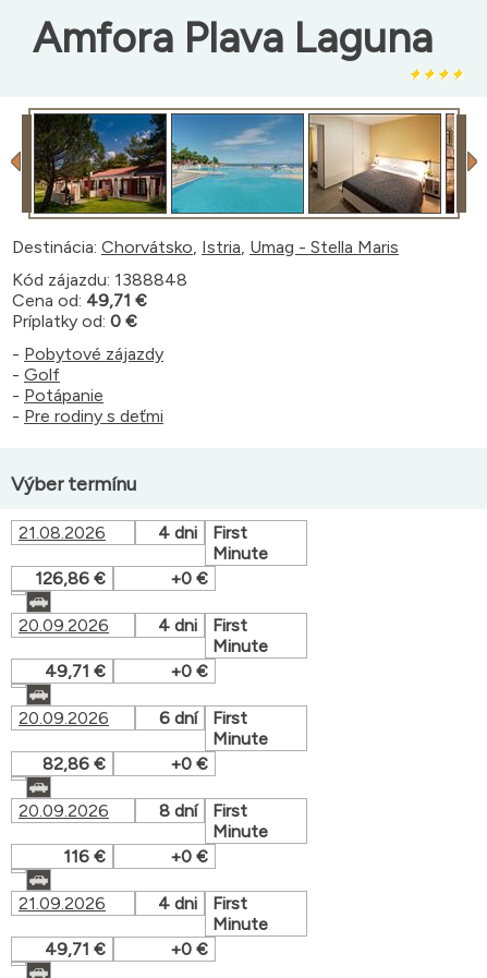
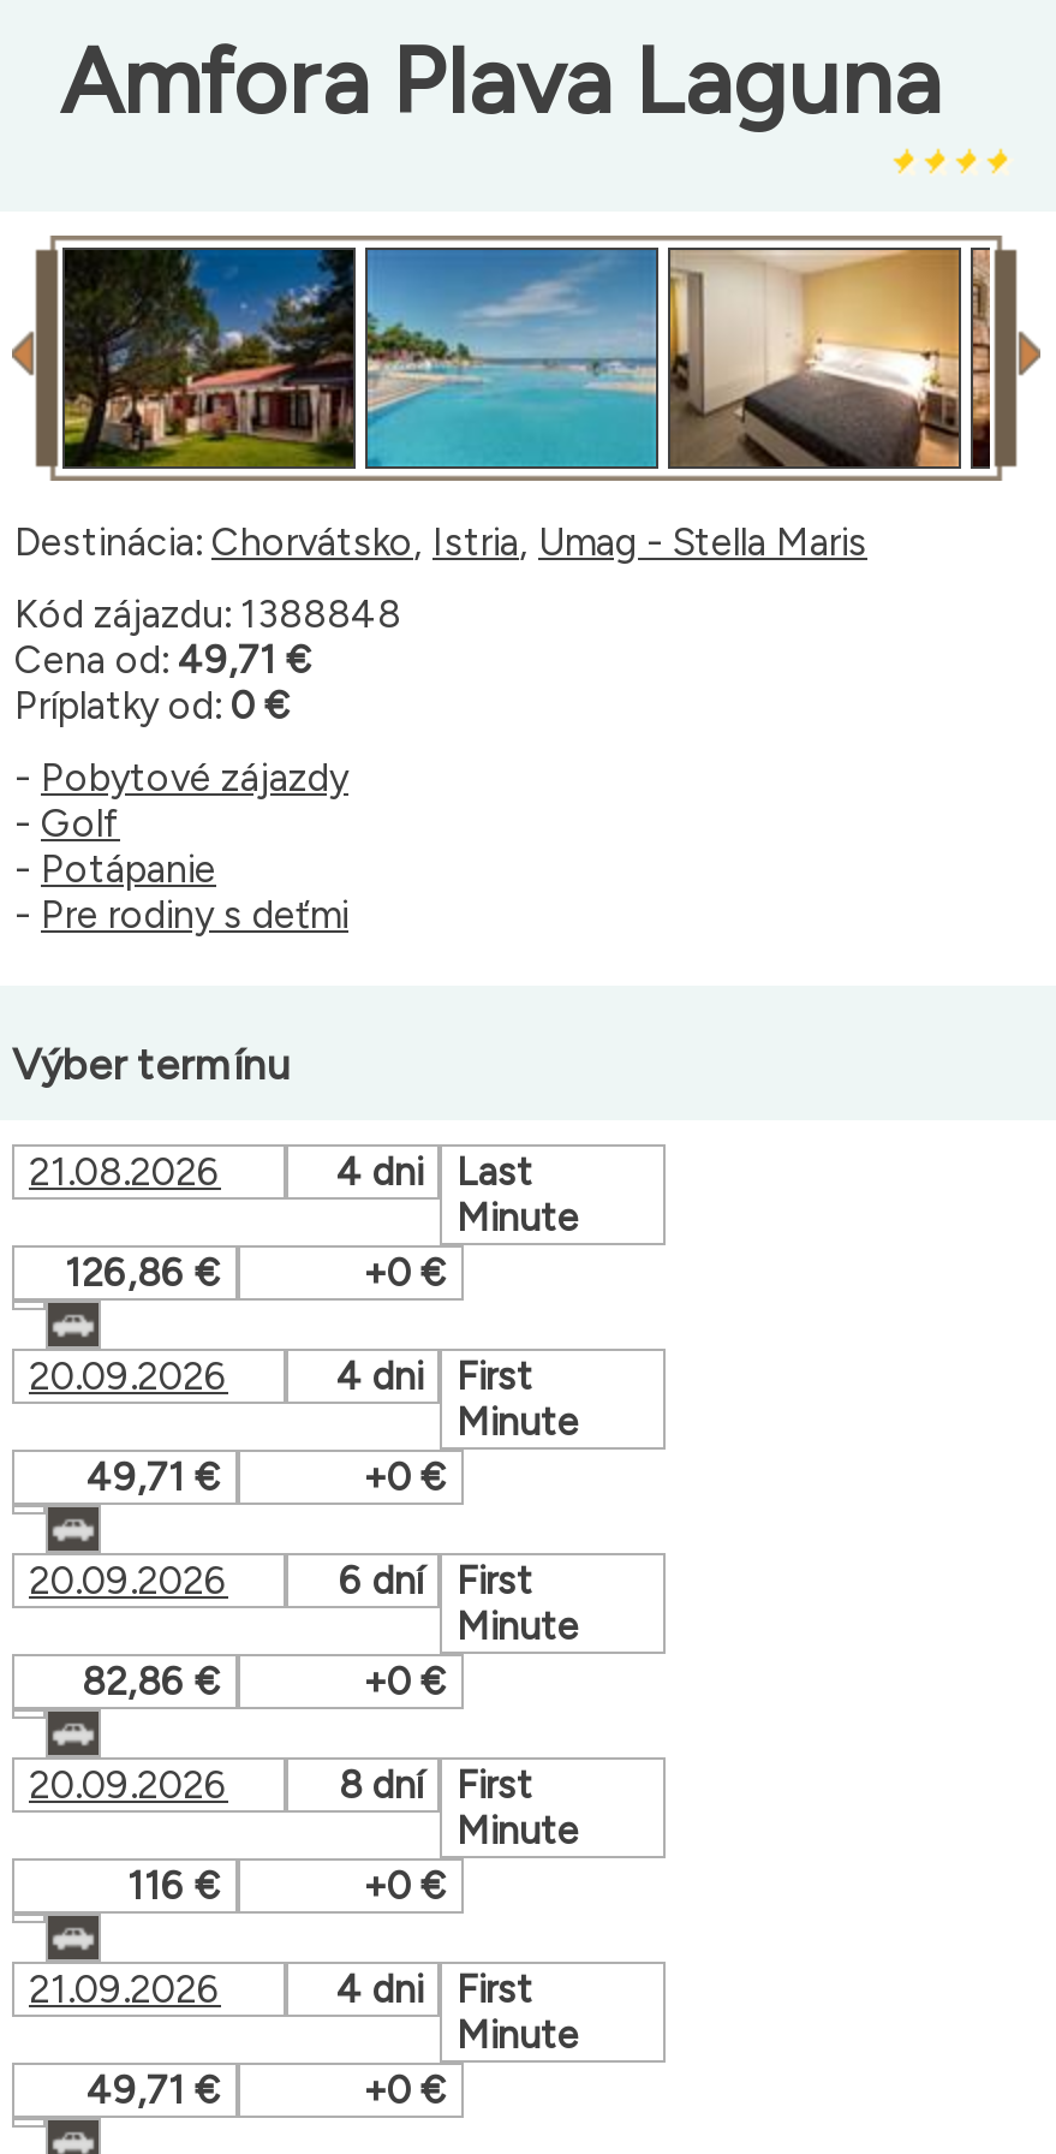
- First
+ Last
